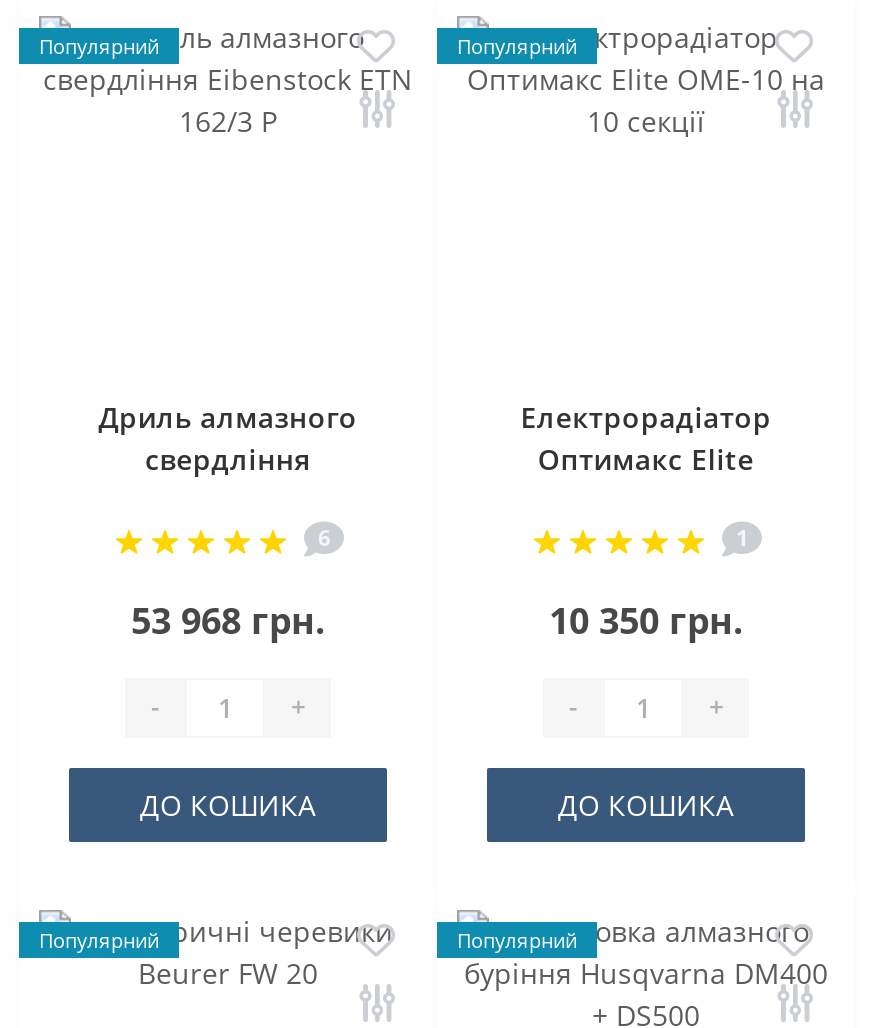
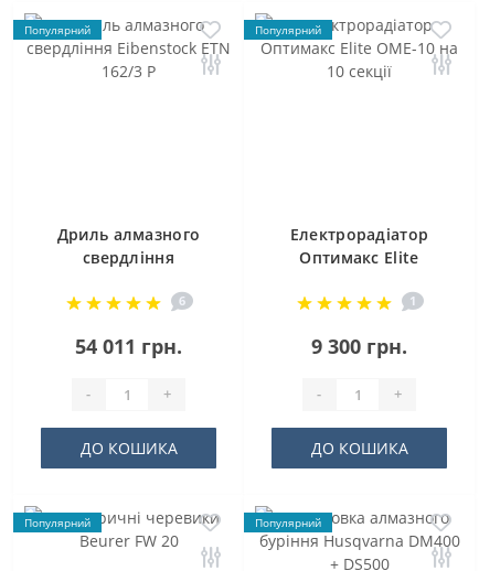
- 53 968 грн.
+ 54 011 грн.

- 10 350 грн.
+ 9 300 грн.
